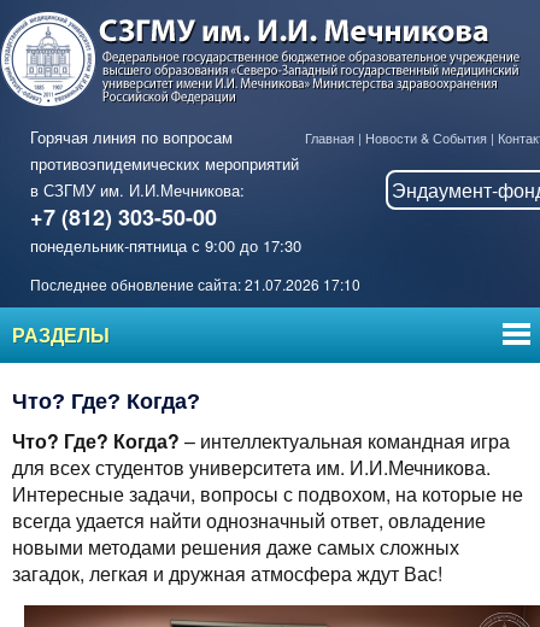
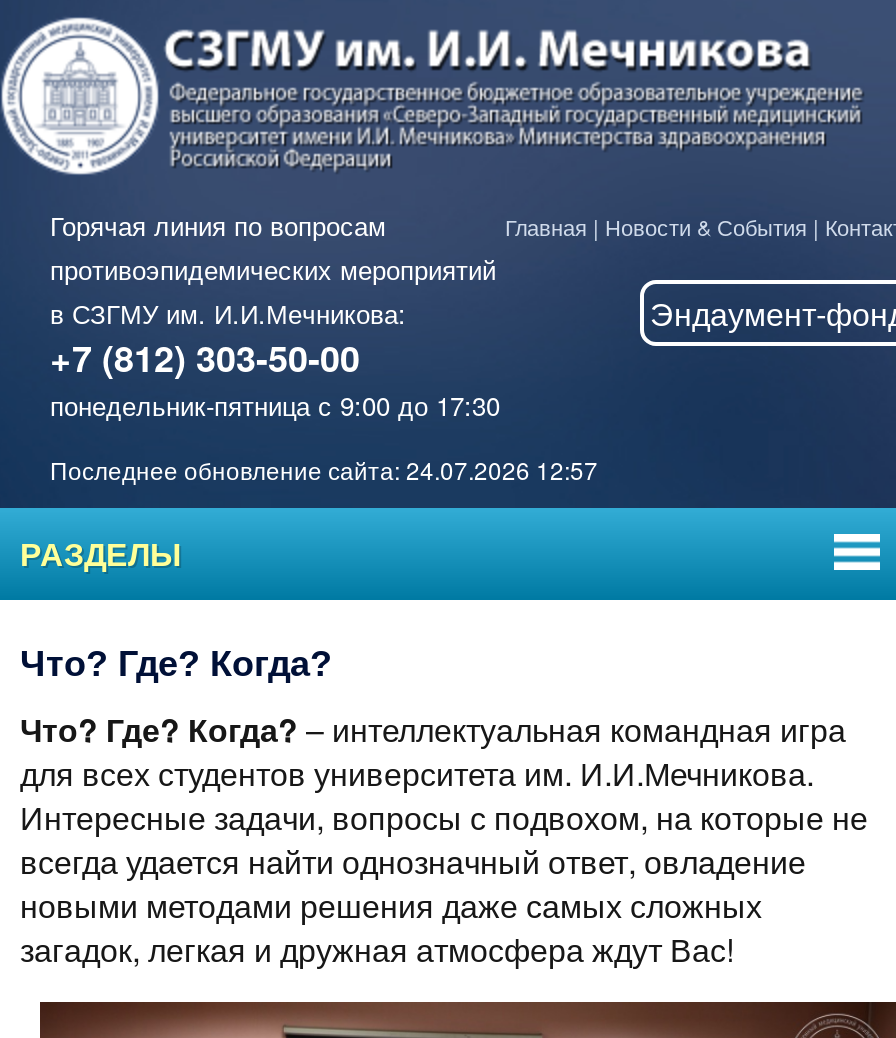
- Последнее обновление сайта: 21.07.2026 17:10
+ Последнее обновление сайта: 24.07.2026 12:57
